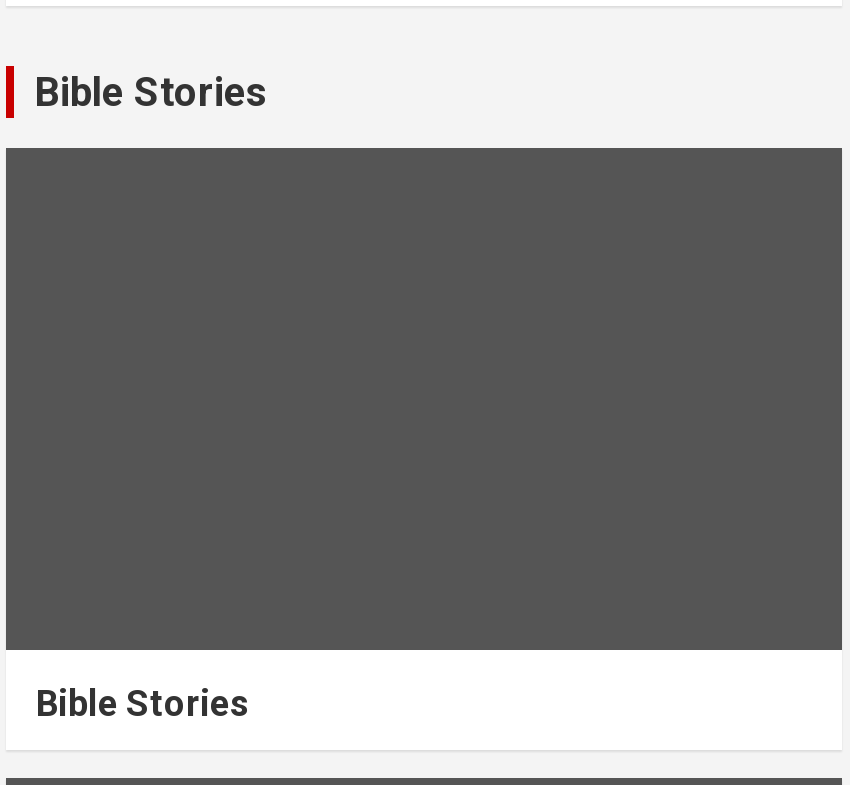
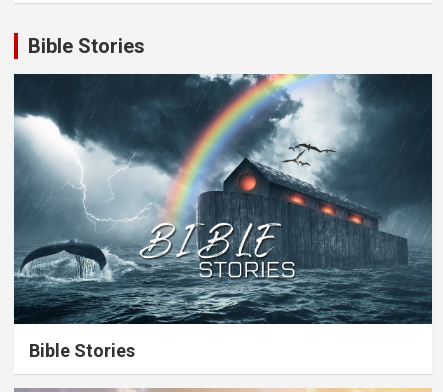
+ [image]
